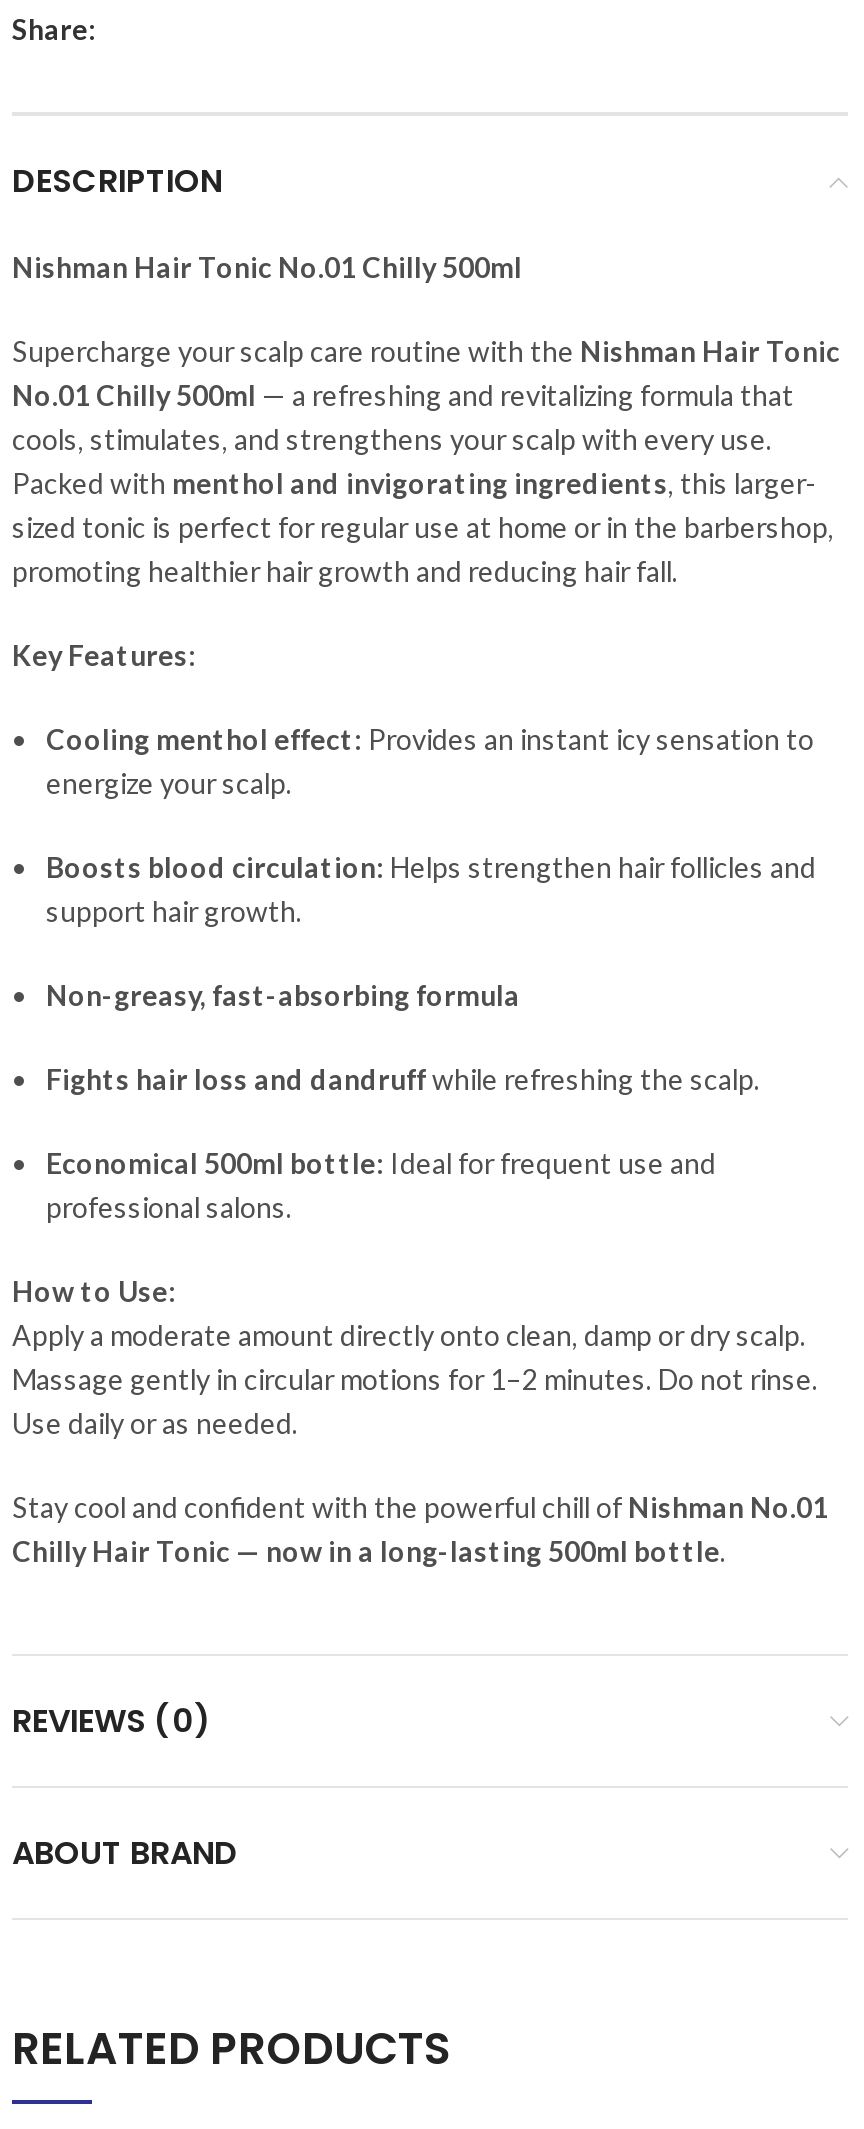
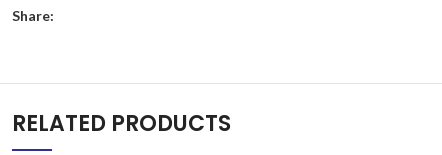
- DESCRIPTION
- Nishman Hair Tonic No.01 Chilly 500ml
- Supercharge your scalp care routine with the Nishman Hair Tonic
- No.01 Chilly 500ml — a refreshing and revitalizing formula that
- cools, stimulates, and strengthens your scalp with every use.
- Packed with menthol and invigorating ingredients, this larger-
- sized tonic is perfect for regular use at home or in the barbershop,
- promoting healthier hair growth and reducing hair fall.
- Key Features:
- Cooling menthol effect: Provides an instant icy sensation to
- energize your scalp.
- Boosts blood circulation: Helps strengthen hair follicles and
- support hair growth.
- Non-greasy, fast-absorbing formula
- Fights hair loss and dandruff while refreshing the scalp.
- Economical 500ml bottle: Ideal for frequent use and
- professional salons.
- How to Use:
- Apply a moderate amount directly onto clean, damp or dry scalp.
- Massage gently in circular motions for 1–2 minutes. Do not rinse.
- Use daily or as needed.
- Stay cool and confident with the powerful chill of Nishman No.01
- Chilly Hair Tonic — now in a long-lasting 500ml bottle.

- REVIEWS (0)
- ABOUT BRAND
